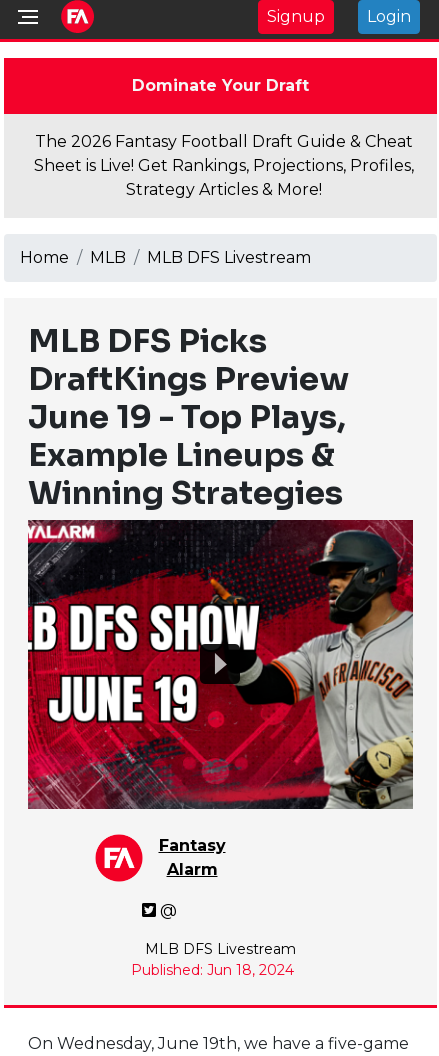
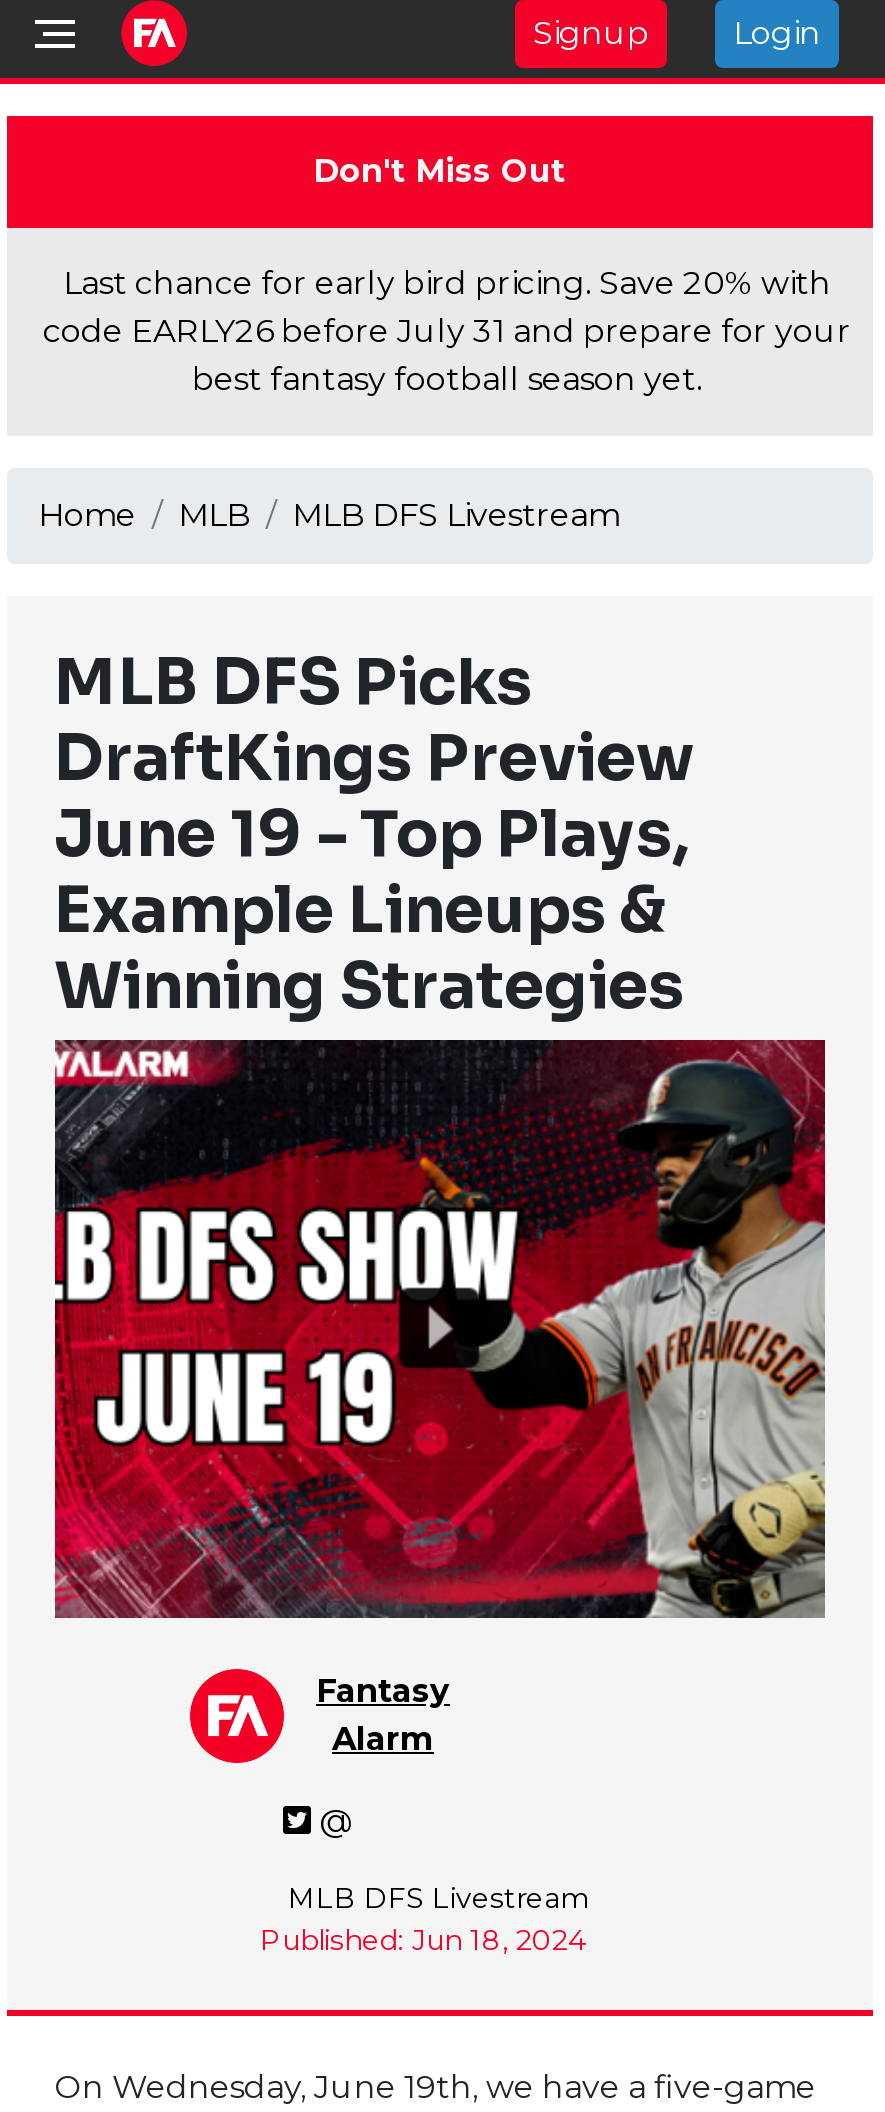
- Dominate Your Draft
+ Don't Miss Out

- The 2026 Fantasy Football Draft Guide & Cheat
- Sheet is Live! Get Rankings, Projections, Profiles,
- Strategy Articles & More!
+ Last chance for early bird pricing. Save 20% with
+ code EARLY26 before July 31 and prepare for your
+ best fantasy football season yet.
